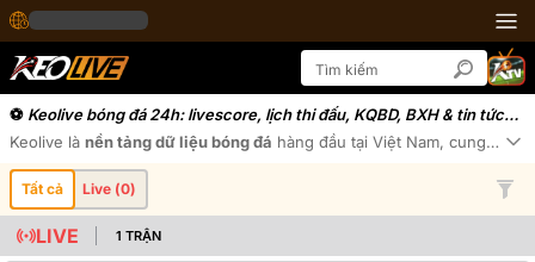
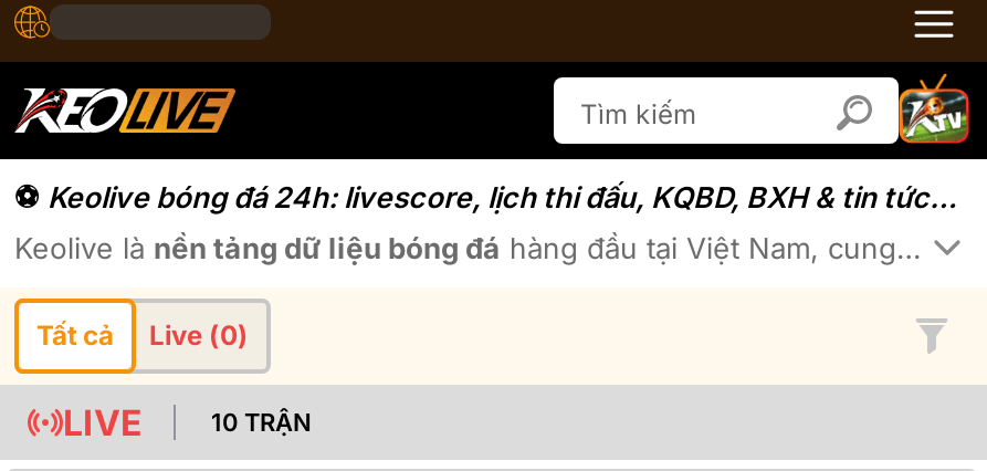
- 1 TRẬN
+ 10 TRẬN
